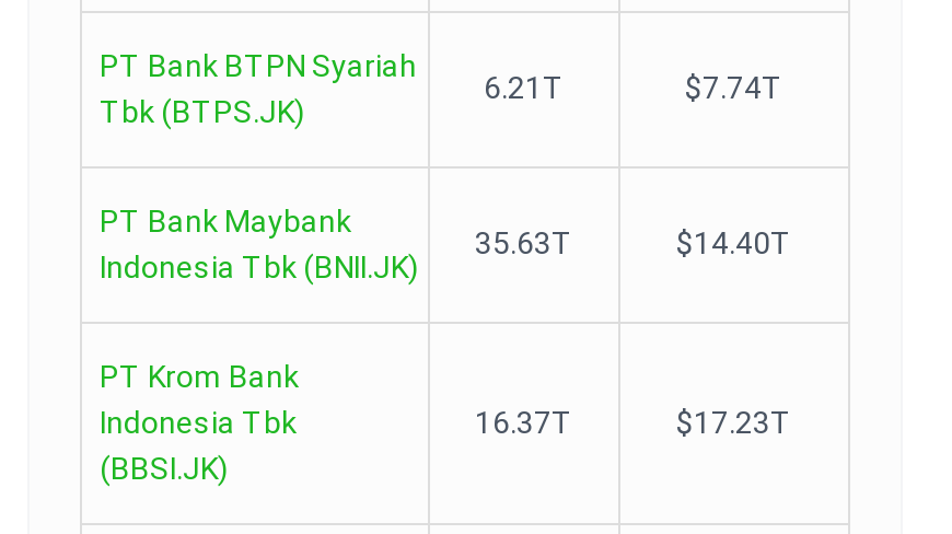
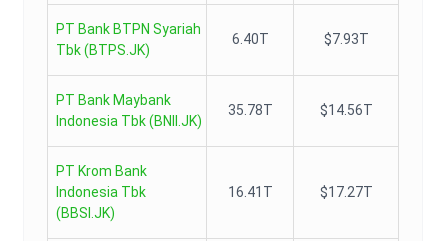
- 6.21T
- $7.74T
+ 6.40T
+ $7.93T

- 35.63T
- $14.40T
+ 35.78T
+ $14.56T

- 16.37T
- $17.23T
+ 16.41T
+ $17.27T
